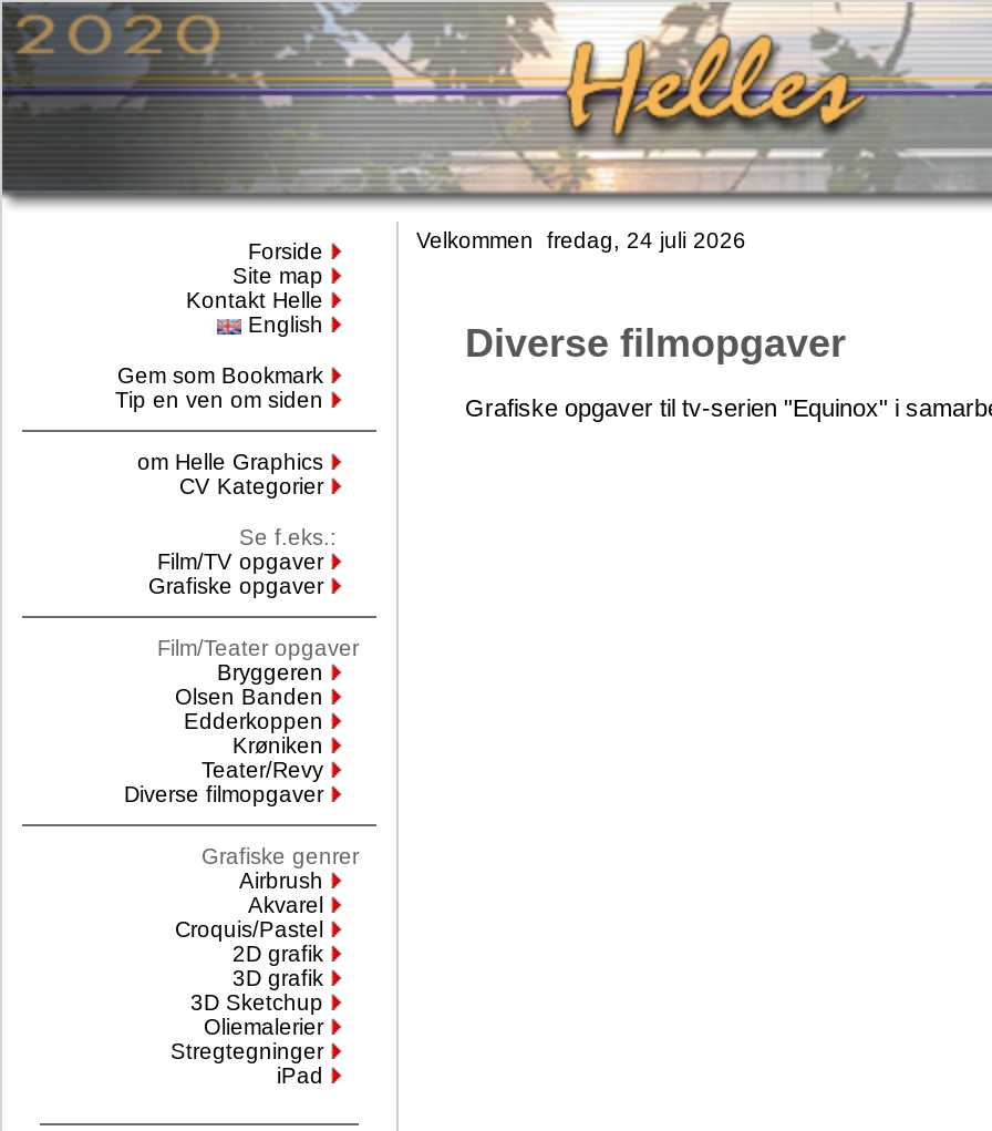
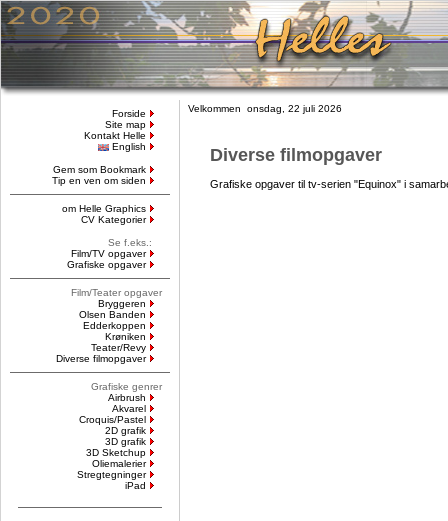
- Velkommen fredag, 24 juli 2026
+ Velkommen onsdag, 22 juli 2026
